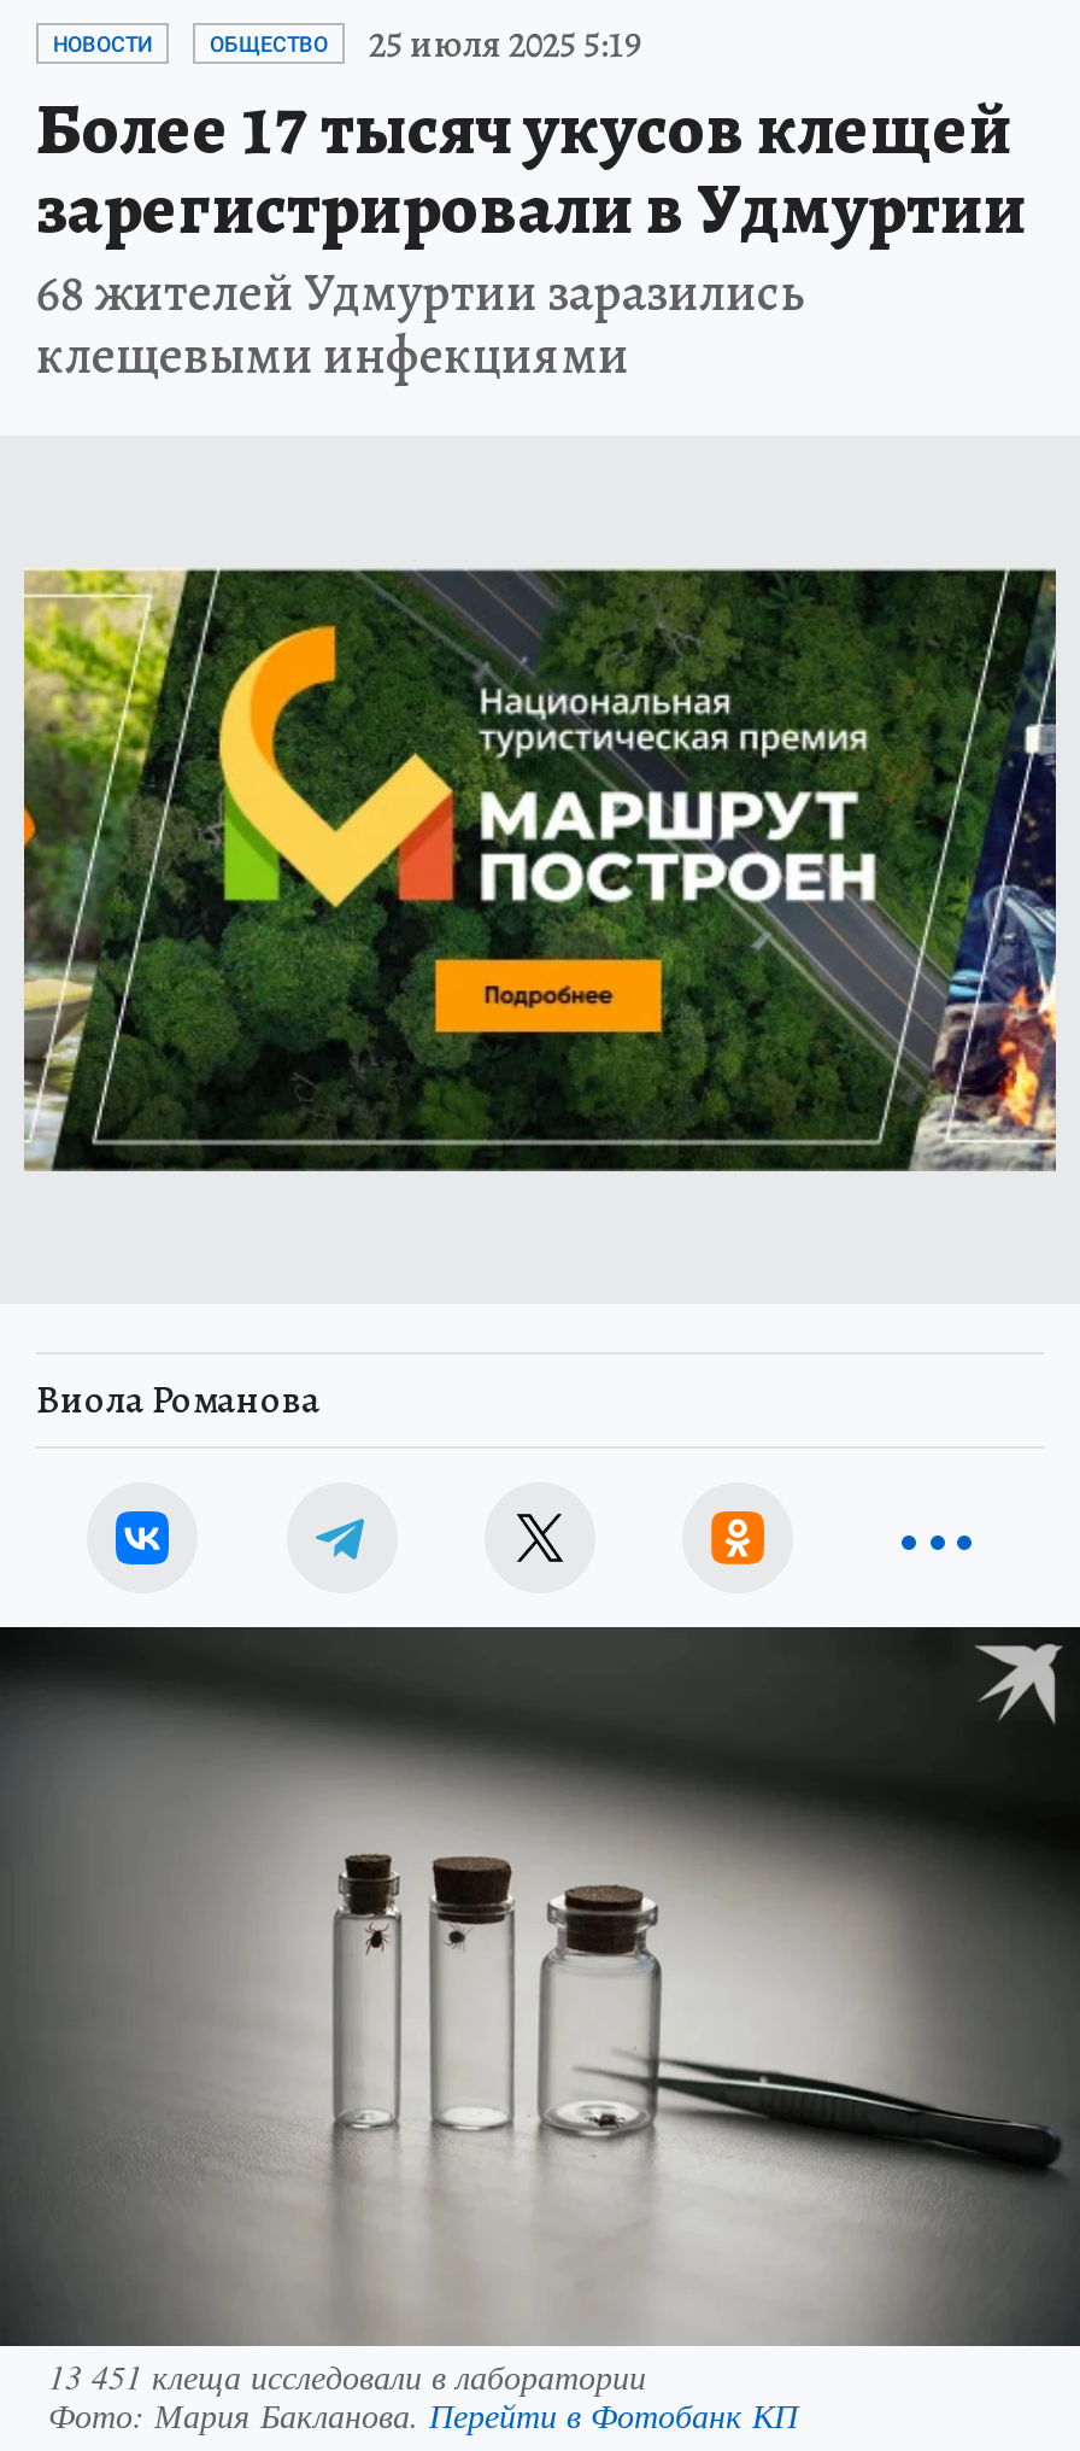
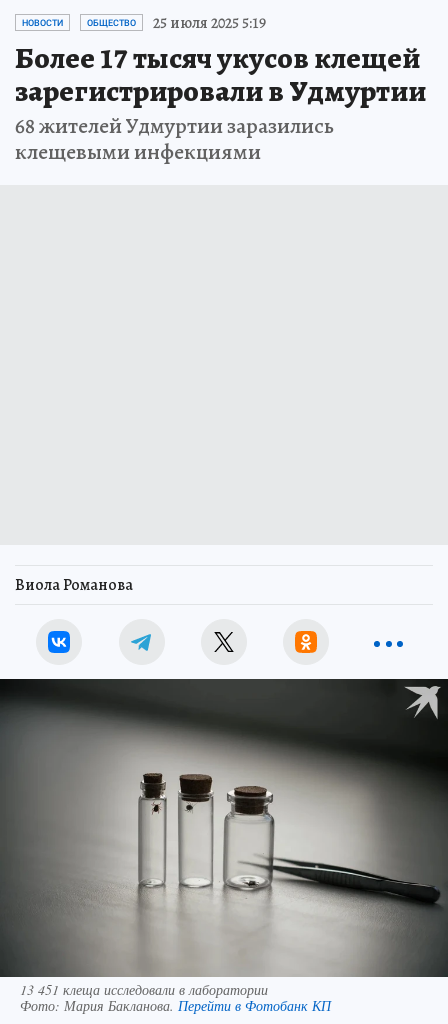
- [image]
